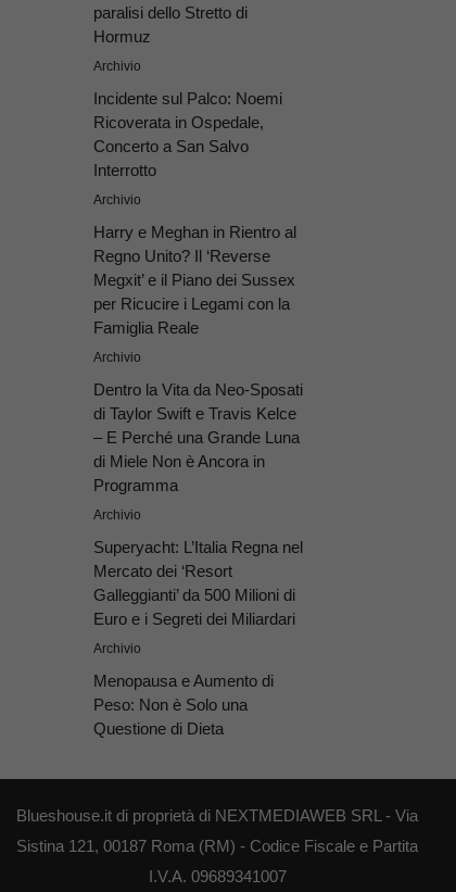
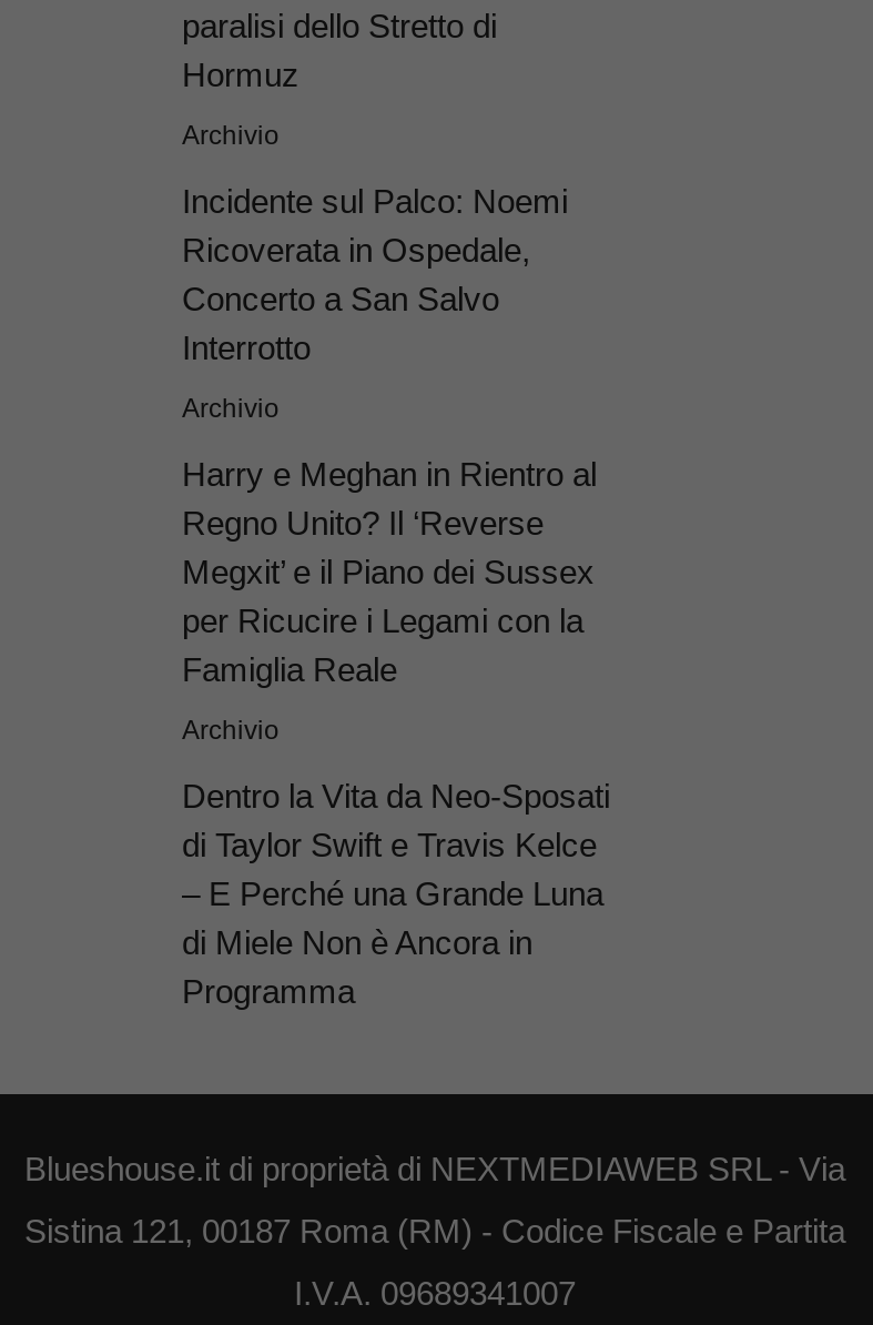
- Archivio
- Superyacht: L’Italia Regna nel
- Mercato dei ‘Resort
- Galleggianti’ da 500 Milioni di
- Euro e i Segreti dei Miliardari
- Archivio
- Menopausa e Aumento di
- Peso: Non è Solo una
- Questione di Dieta
